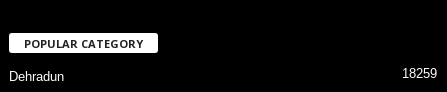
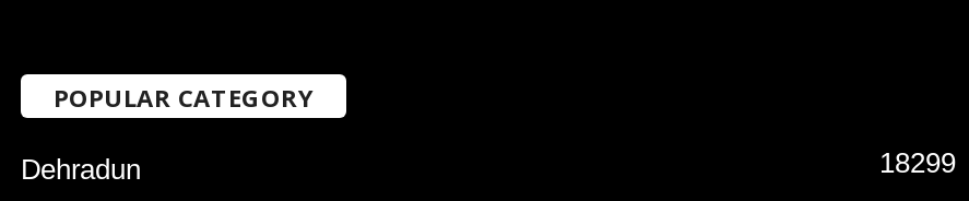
- 18259
+ 18299
